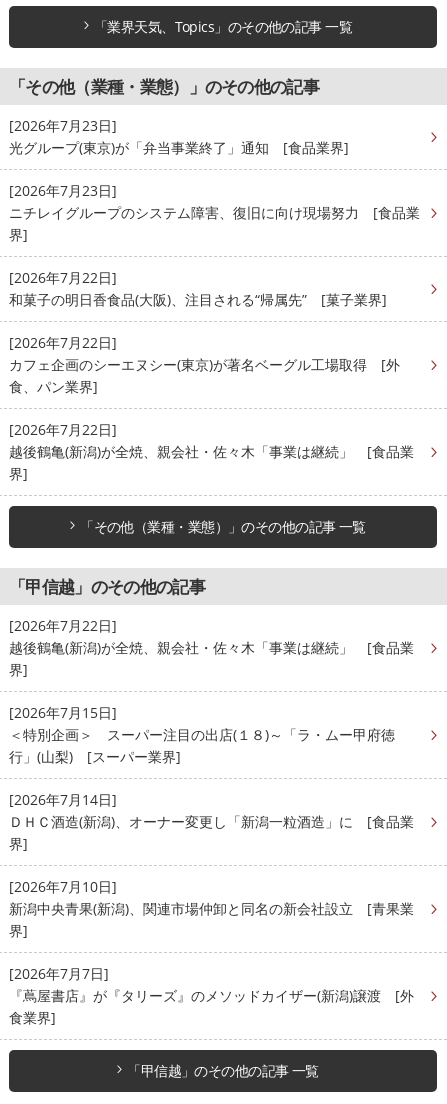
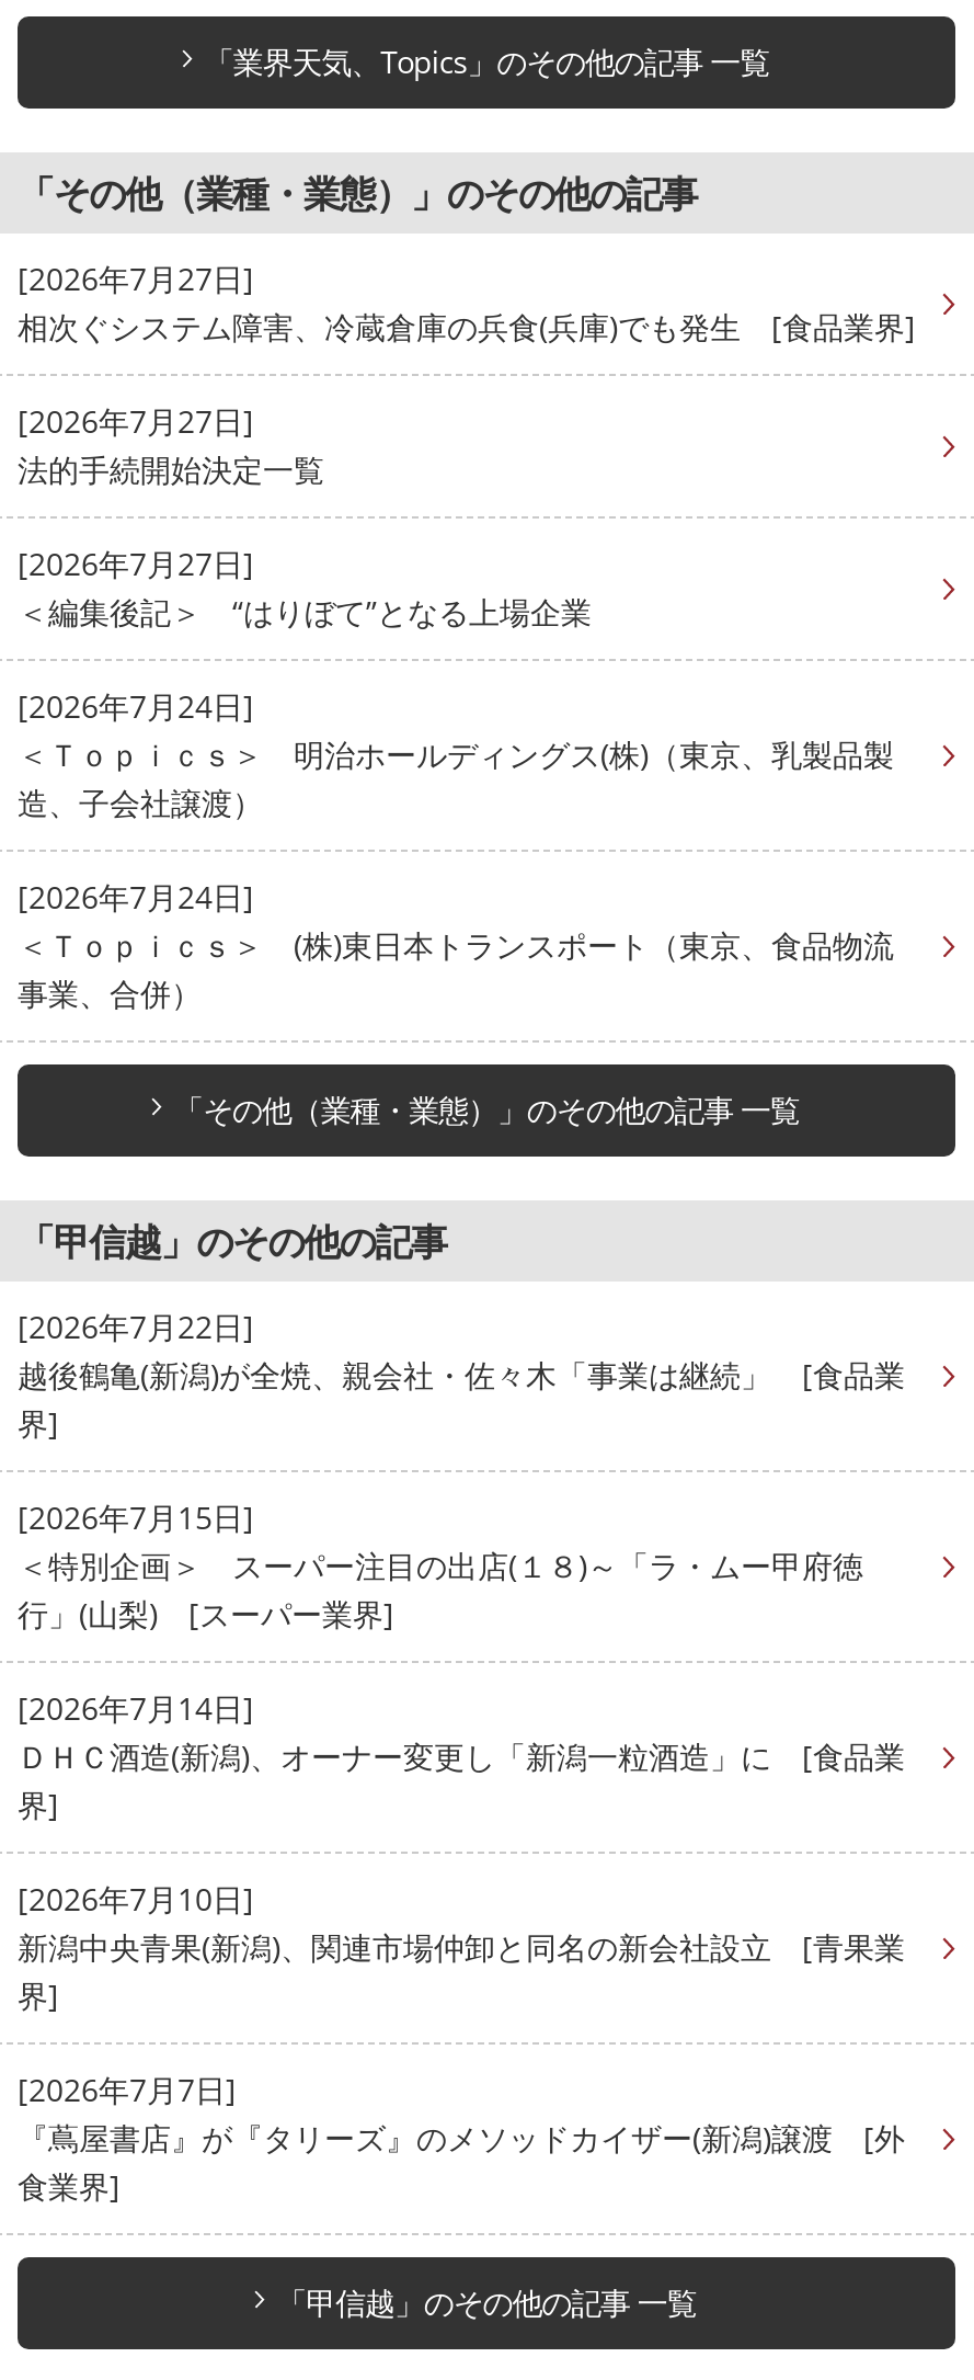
- [2026年7月23日]
- 光グループ(東京)が「弁当事業終了」通知 [食品業界]
+ [2026年7月27日]
+ 相次ぐシステム障害、冷蔵倉庫の兵食(兵庫)でも発生 [食品業界]

- [2026年7月23日]
- ニチレイグループのシステム障害、復旧に向け現場努力 [食品業
- 界]
+ [2026年7月27日]
+ 法的手続開始決定一覧

- [2026年7月22日]
- 和菓子の明日香食品(大阪)、注目される“帰属先” [菓子業界]
+ [2026年7月27日]
+ ＜編集後記＞ “はりぼて”となる上場企業

- [2026年7月22日]
- カフェ企画のシーエヌシー(東京)が著名ベーグル工場取得 [外
- 食、パン業界]
+ [2026年7月24日]
+ ＜Ｔｏｐｉｃｓ＞ 明治ホールディングス(株)（東京、乳製品製
+ 造、子会社譲渡）

- [2026年7月22日]
- 越後鶴亀(新潟)が全焼、親会社・佐々木「事業は継続」 [食品業
- 界]
+ [2026年7月24日]
+ ＜Ｔｏｐｉｃｓ＞ (株)東日本トランスポート（東京、食品物流
+ 事業、合併）
